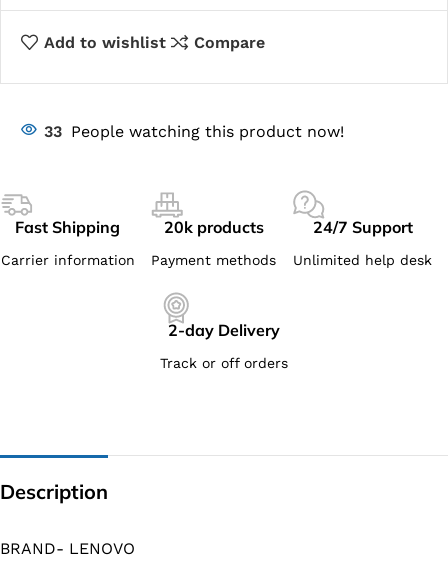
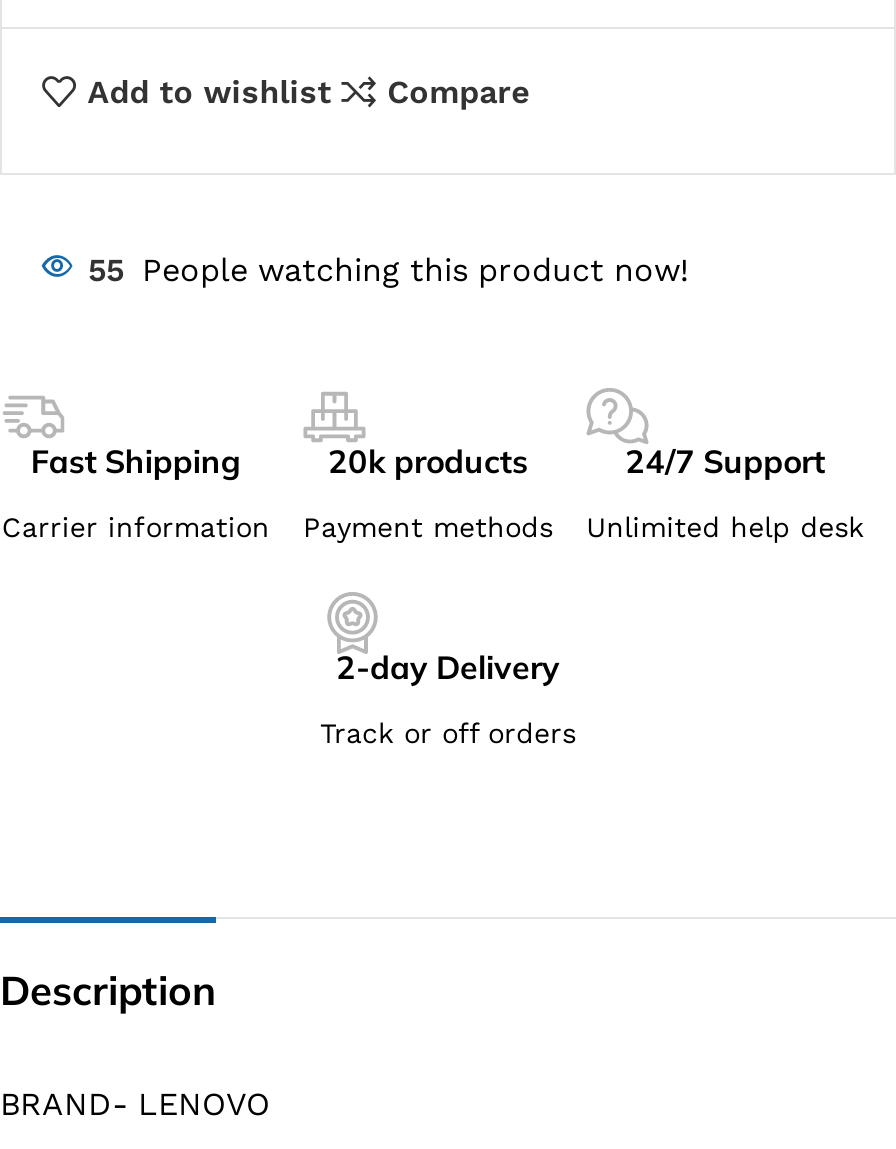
- 33 People watching this product now!
+ 55 People watching this product now!
